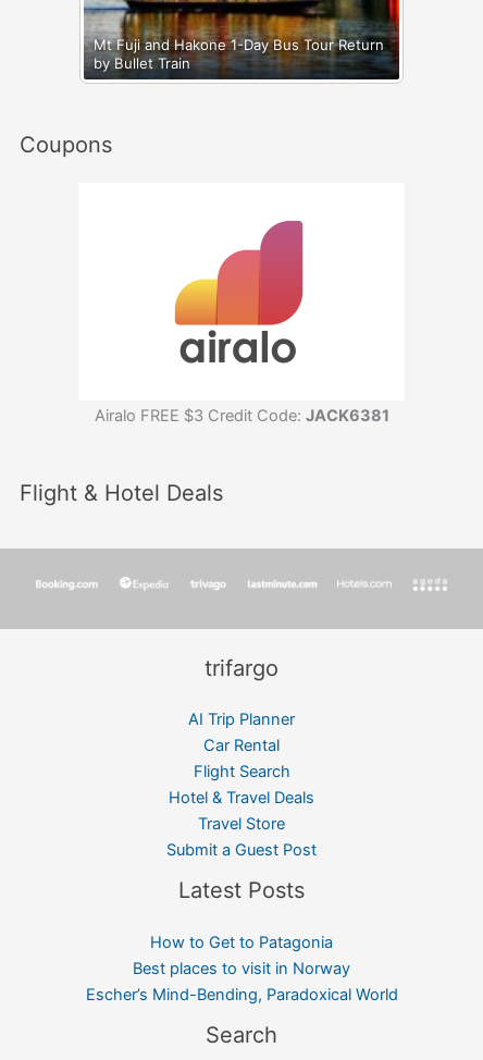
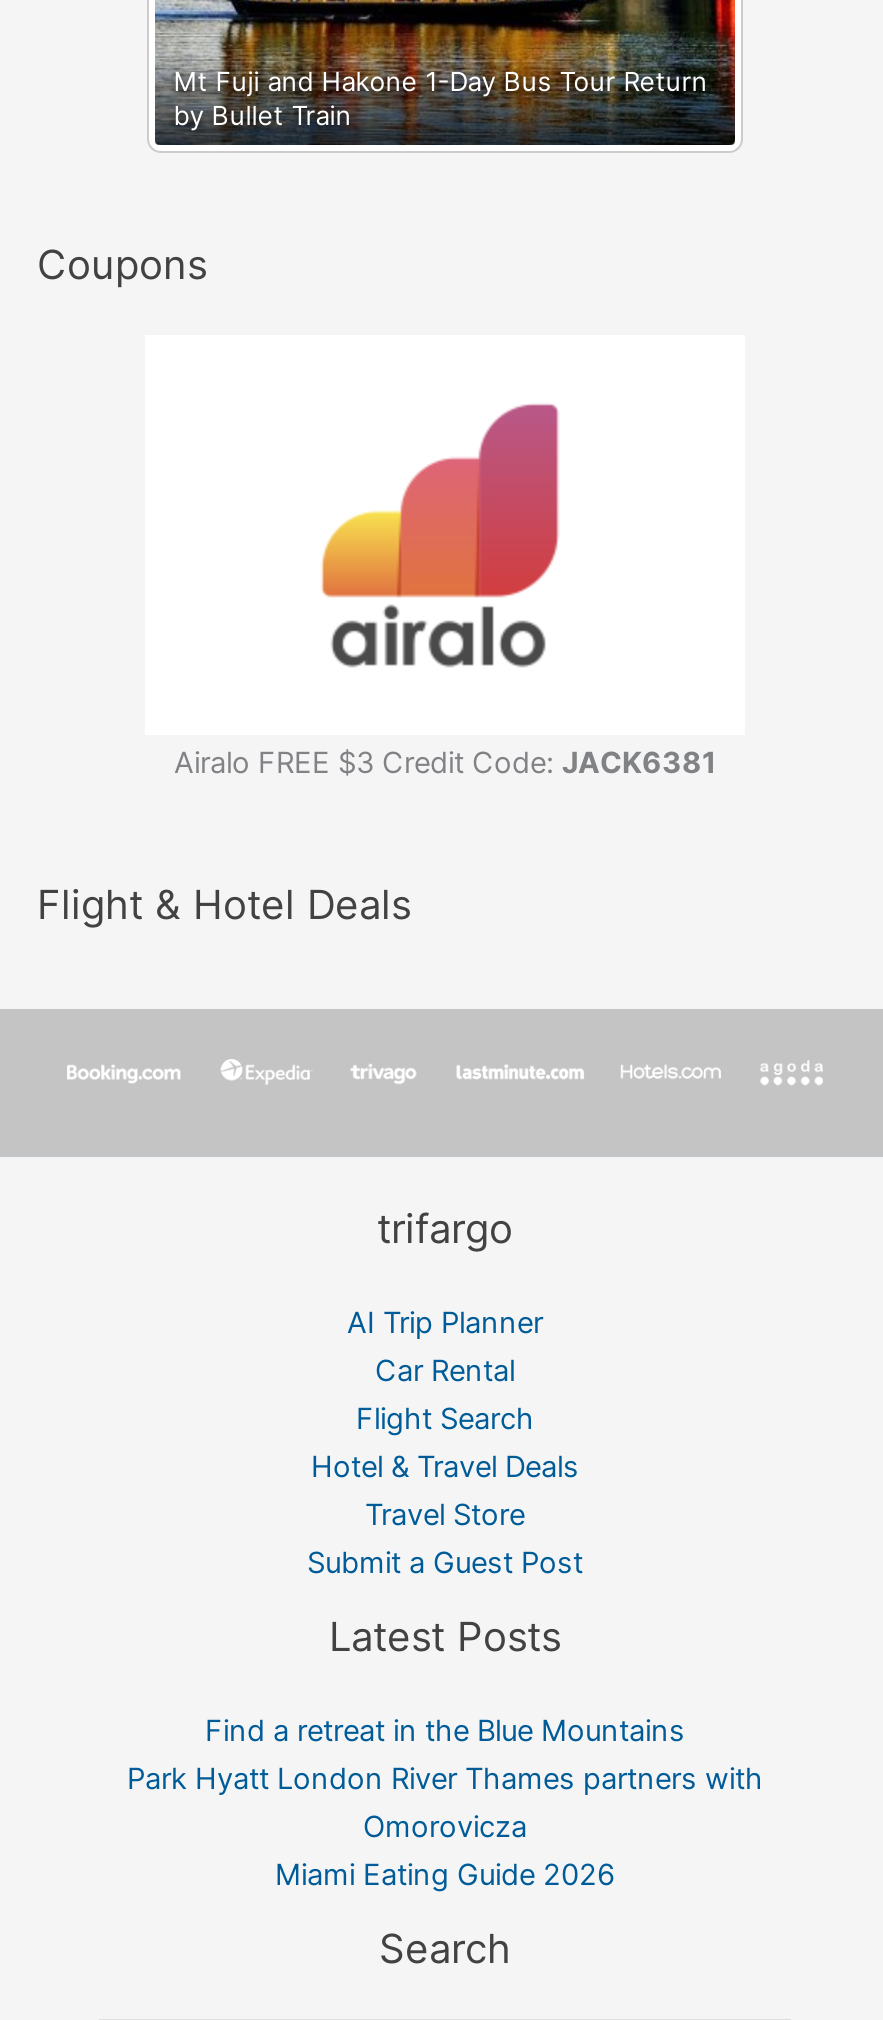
- How to Get to Patagonia
- Best places to visit in Norway
- Escher’s Mind-Bending, Paradoxical World
+ Find a retreat in the Blue Mountains
+ Park Hyatt London River Thames partners with
+ Omorovicza
+ Miami Eating Guide 2026
